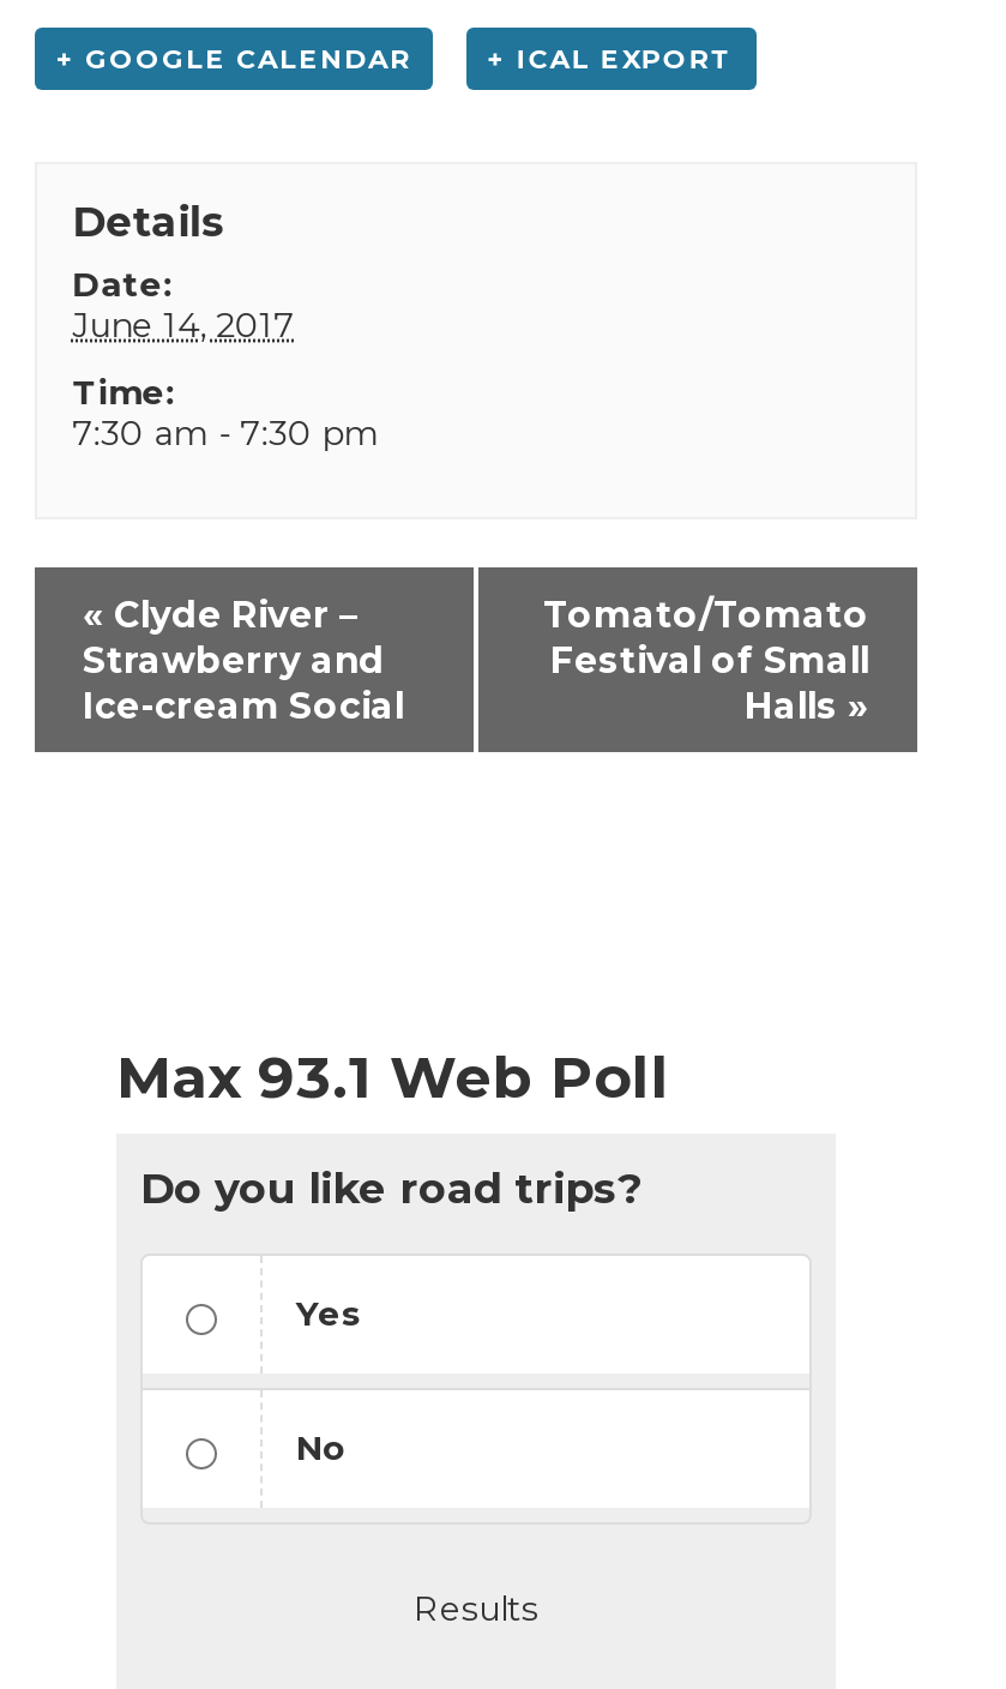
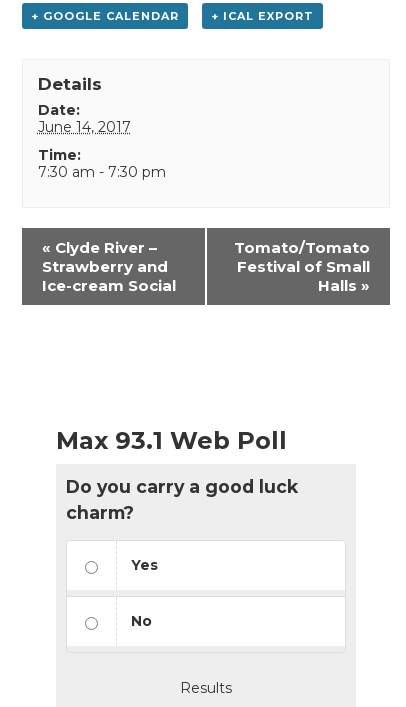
- Do you like road trips?
+ Do you carry a good luck
+ charm?
